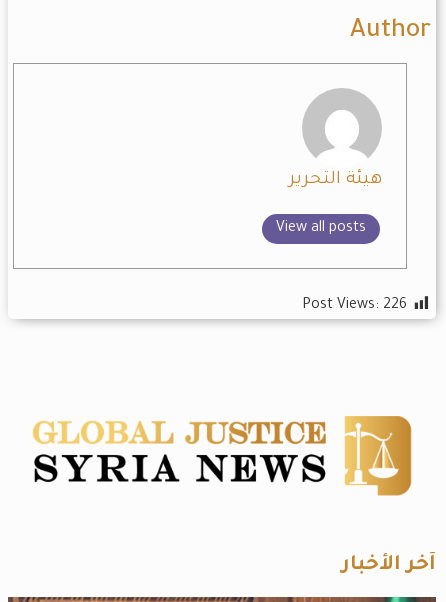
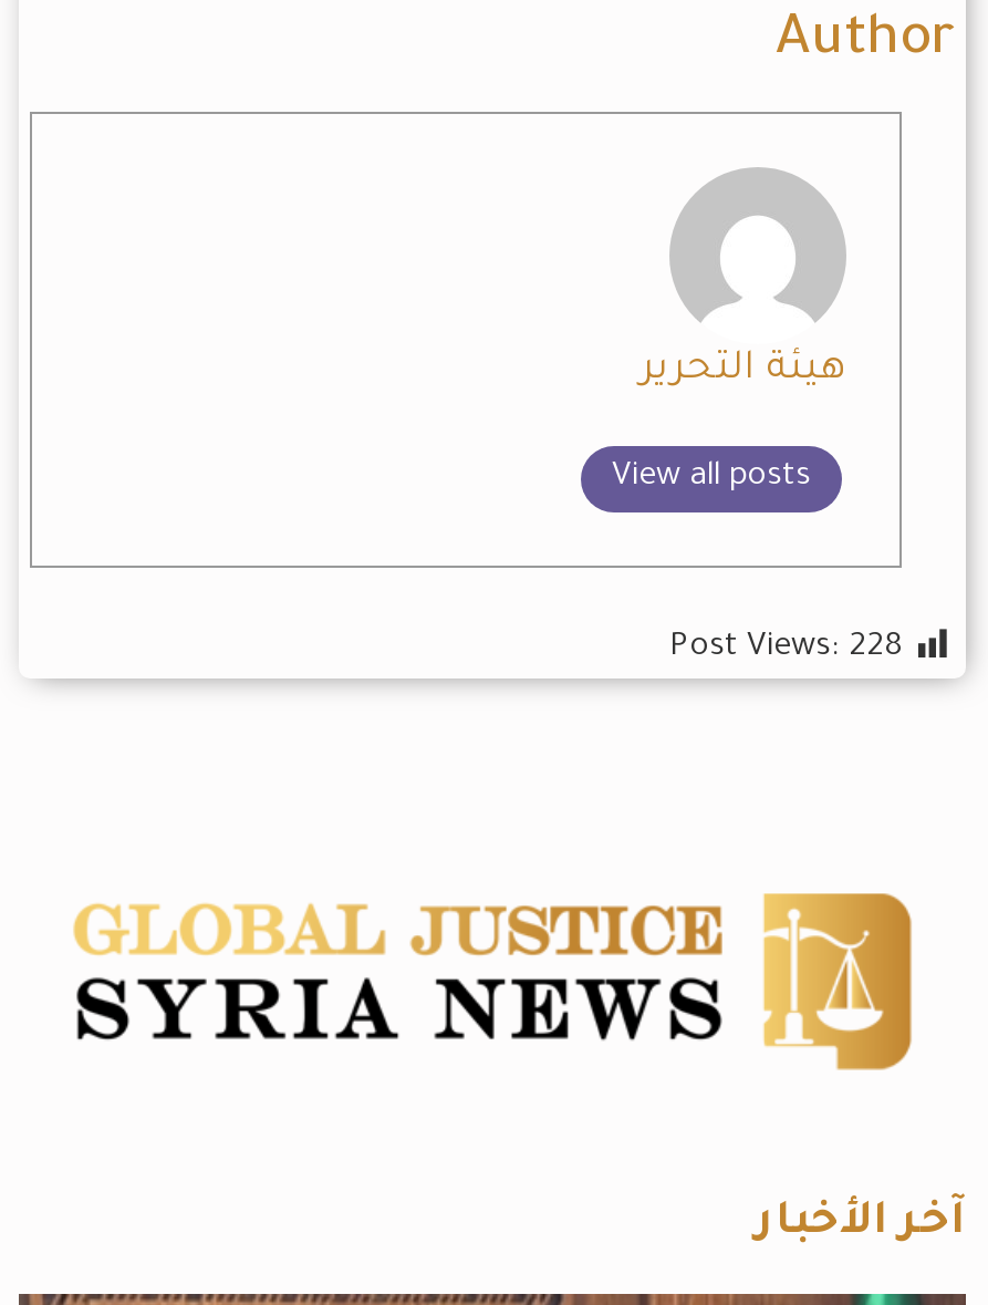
- Post Views: 226
+ Post Views: 228
